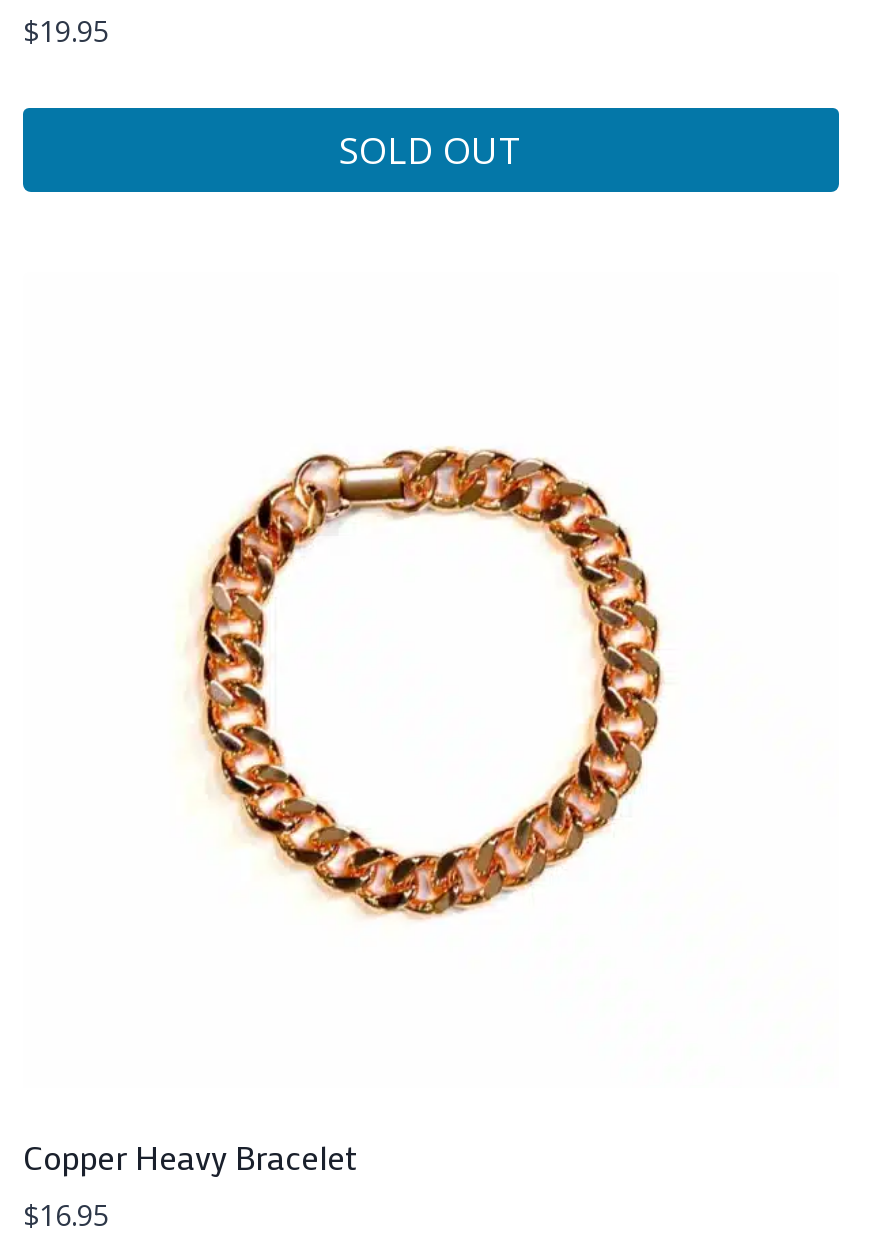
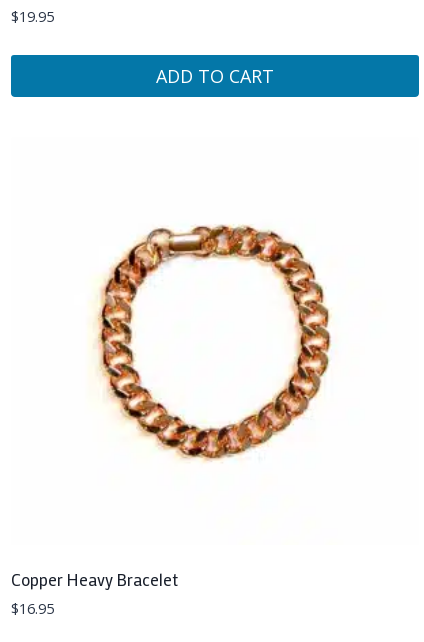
- SOLD OUT
+ ADD TO CART
